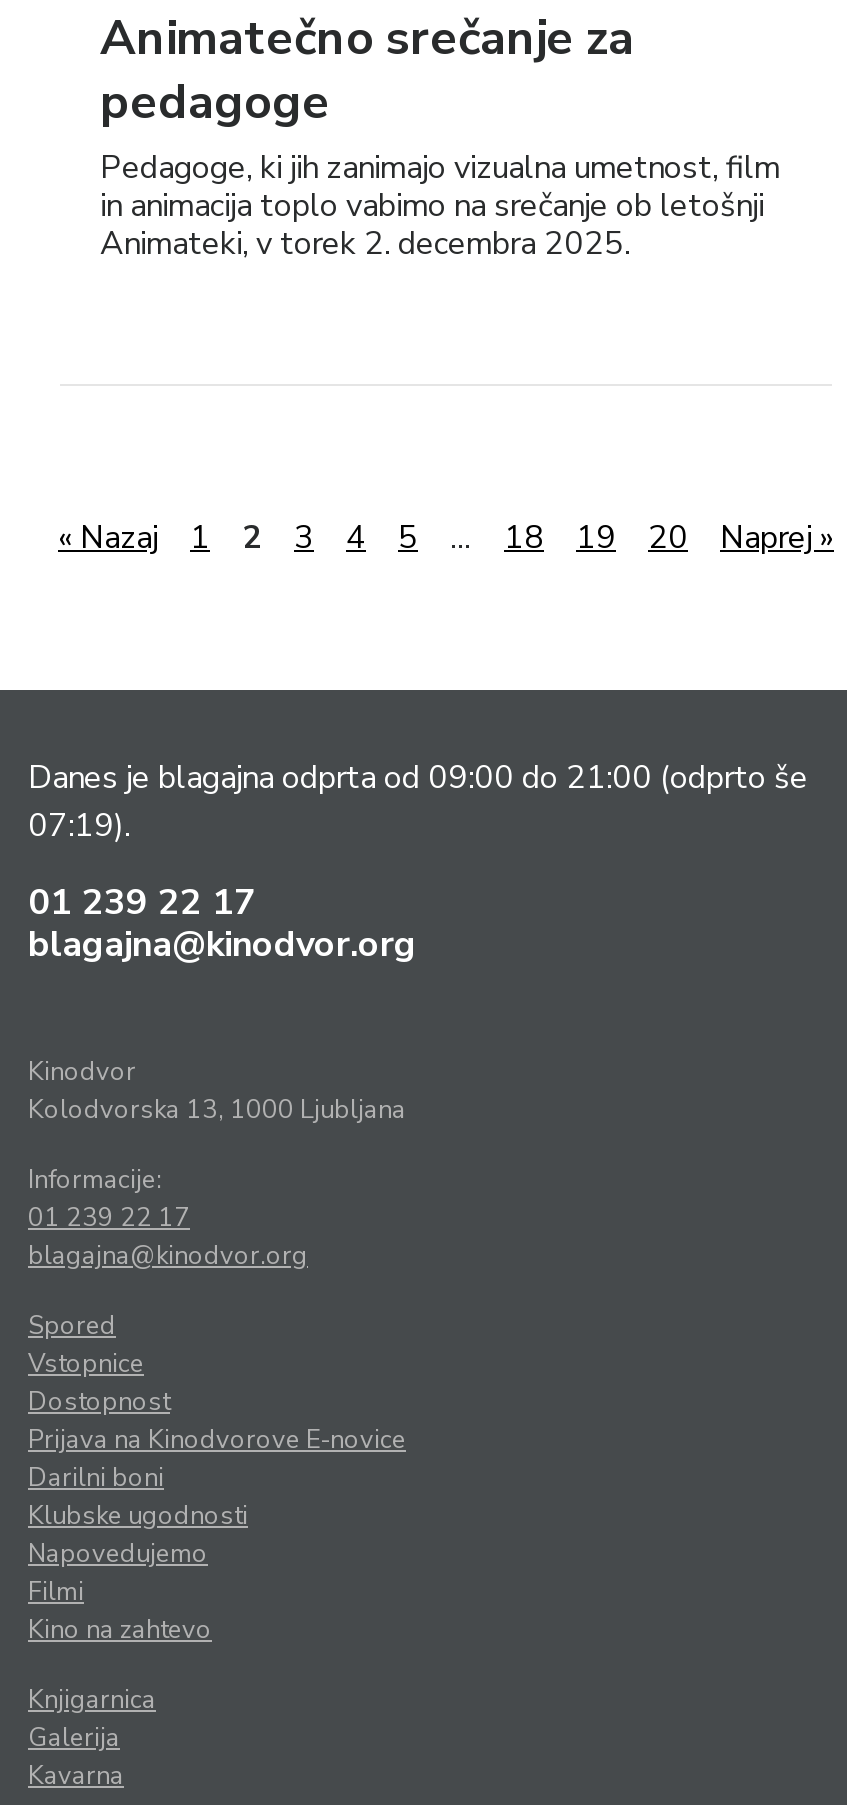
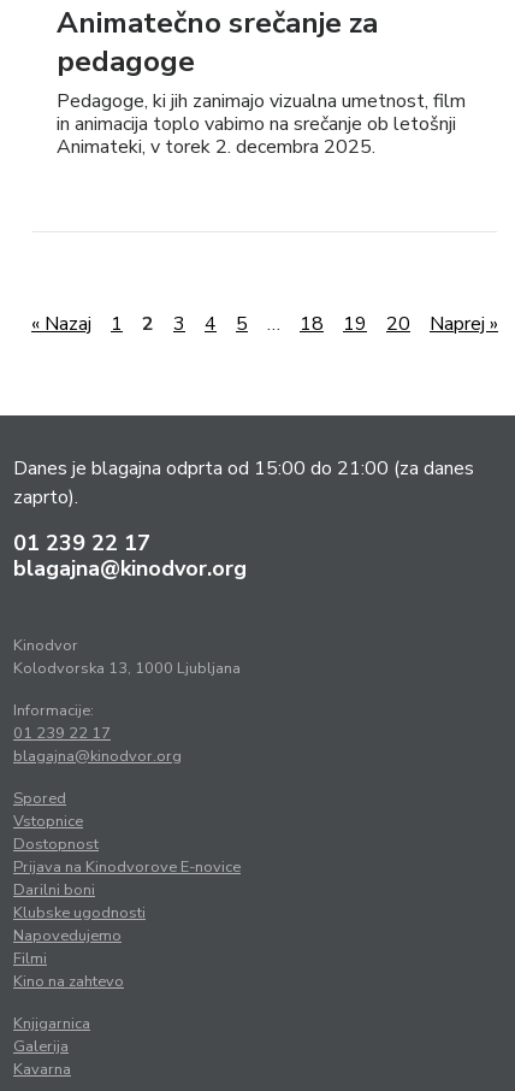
- Danes je blagajna odprta od 09:00 do 21:00 (odprto še
- 07:19).
+ Danes je blagajna odprta od 15:00 do 21:00 (za danes
+ zaprto).
